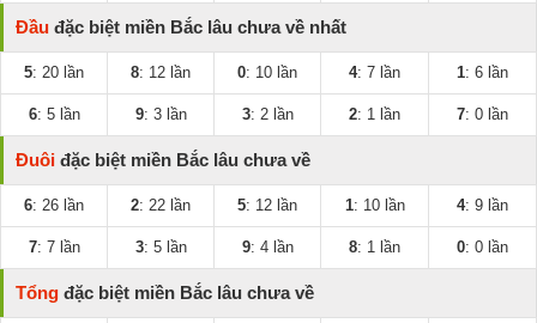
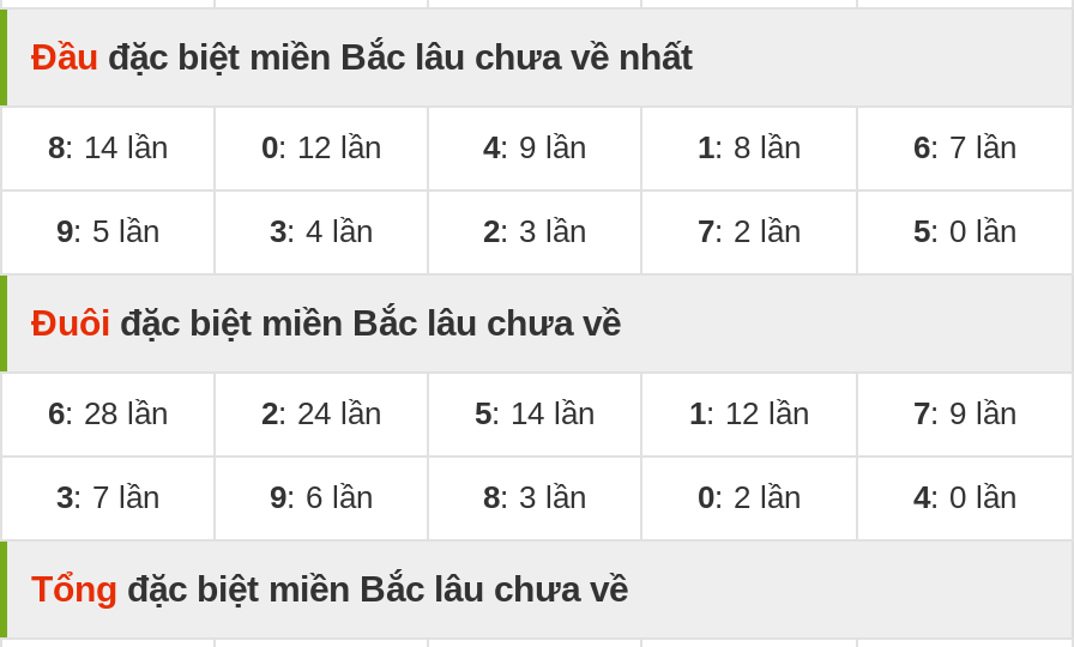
- 5: 20 lần
+ 8: 14 lần

- 8: 12 lần
+ 0: 12 lần

- 0: 10 lần
+ 4: 9 lần

- 4: 7 lần
+ 1: 8 lần

- 1: 6 lần
+ 6: 7 lần

- 6: 5 lần
+ 9: 5 lần

- 9: 3 lần
+ 3: 4 lần

- 3: 2 lần
+ 2: 3 lần

- 2: 1 lần
+ 7: 2 lần

- 7: 0 lần
+ 5: 0 lần

- 6: 26 lần
+ 6: 28 lần

- 2: 22 lần
+ 2: 24 lần

- 5: 12 lần
+ 5: 14 lần

- 1: 10 lần
+ 1: 12 lần

- 4: 9 lần
+ 7: 9 lần

- 7: 7 lần
+ 3: 7 lần

- 3: 5 lần
+ 9: 6 lần

- 9: 4 lần
+ 8: 3 lần

- 8: 1 lần
+ 0: 2 lần

- 0: 0 lần
+ 4: 0 lần
